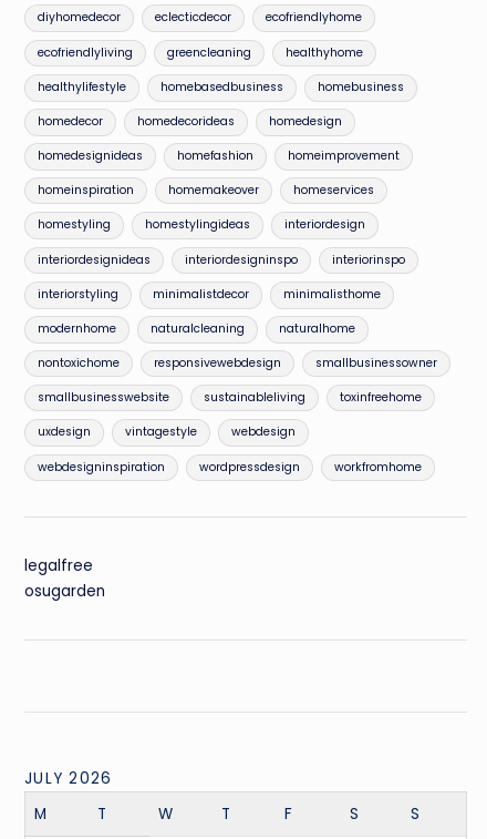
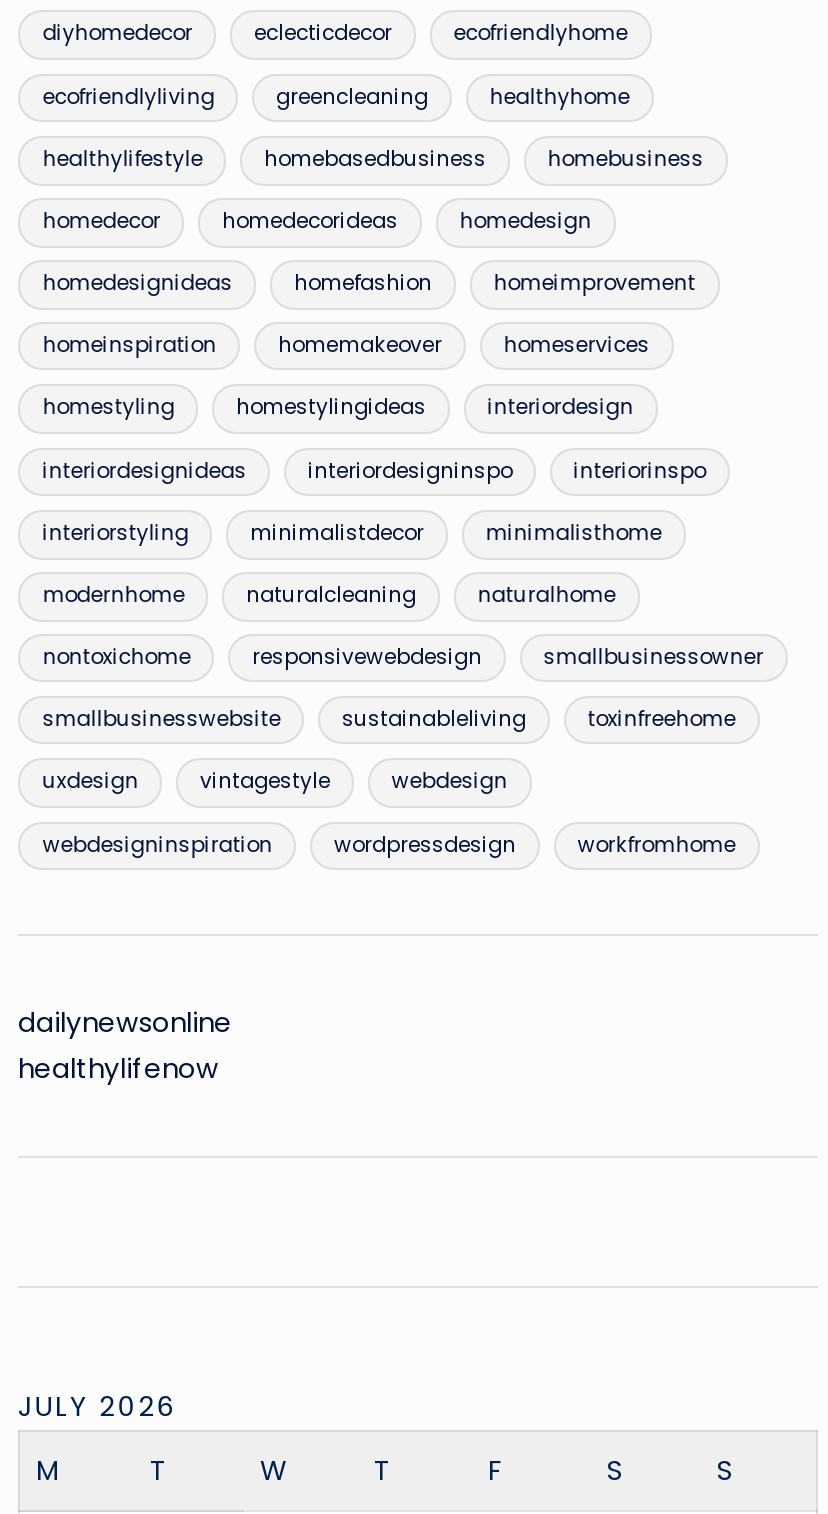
- legalfree
- osugarden
+ dailynewsonline
+ healthylifenow
